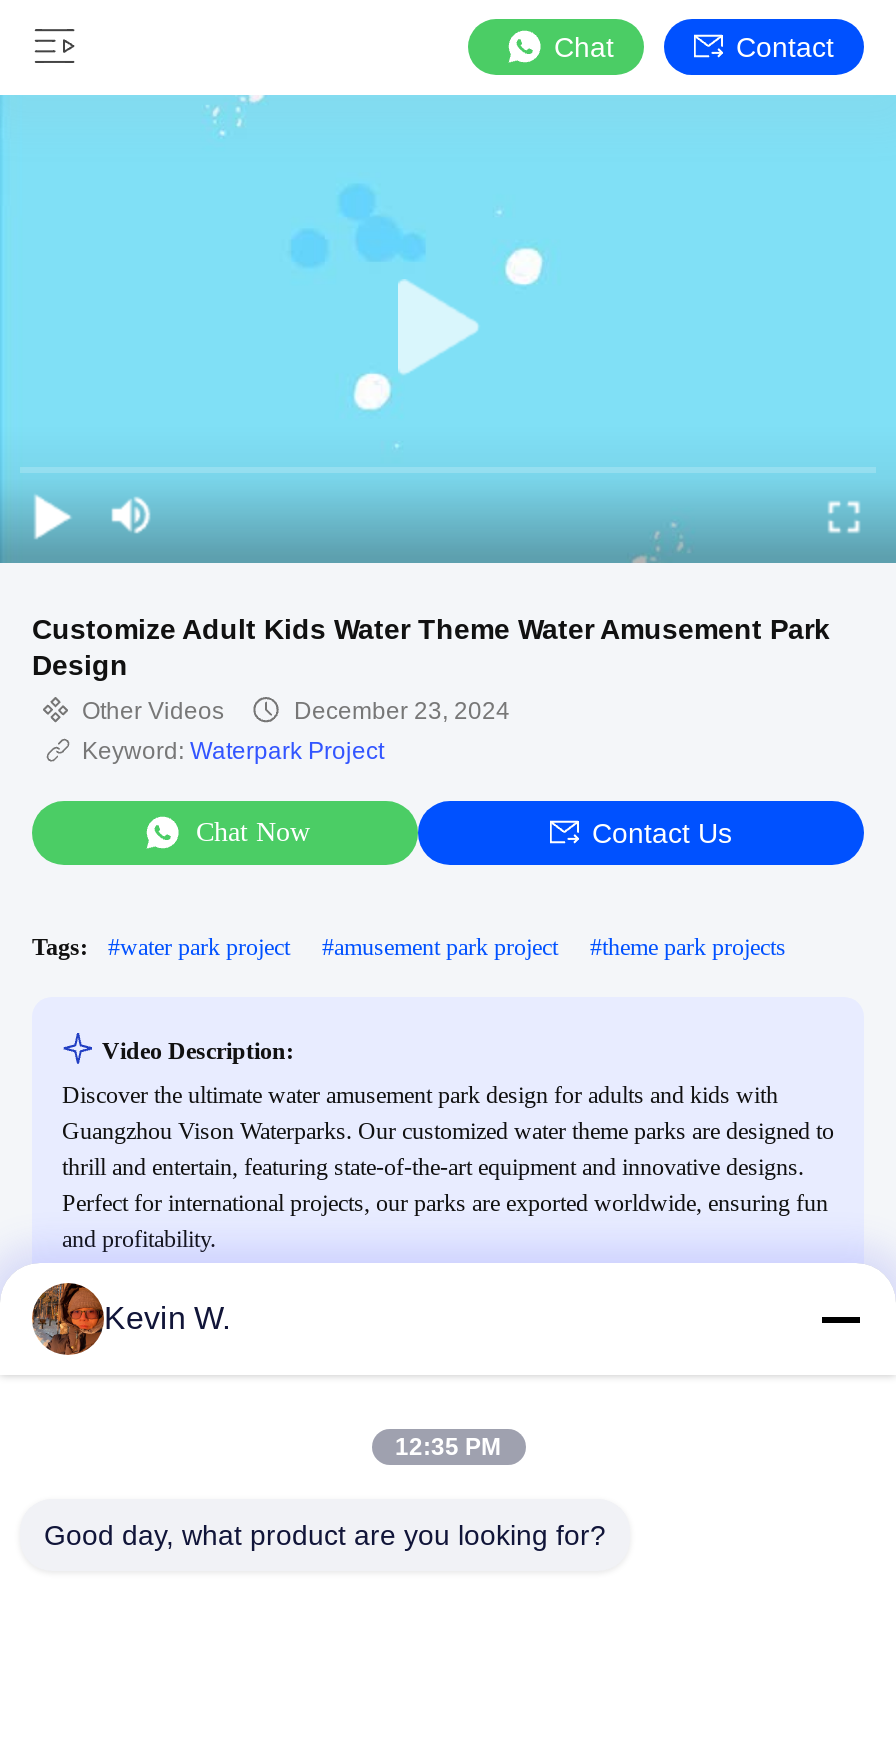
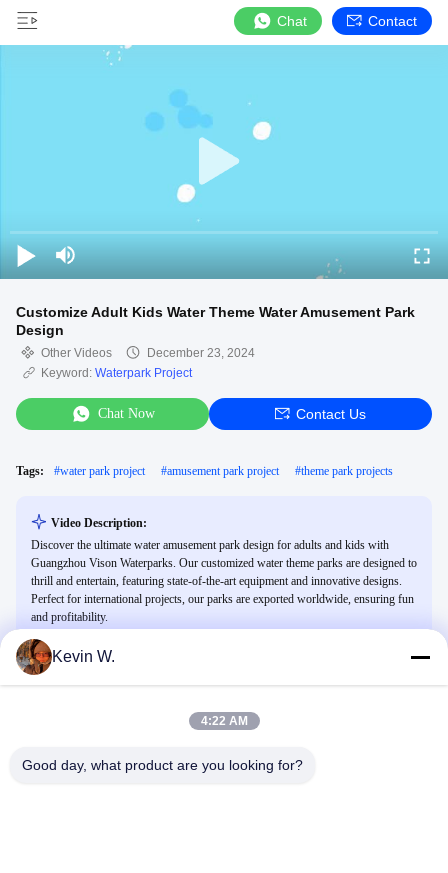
- 12:35 PM
+ 4:22 AM
